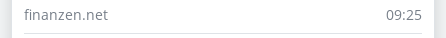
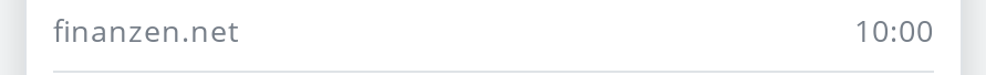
- 09:25
+ 10:00
